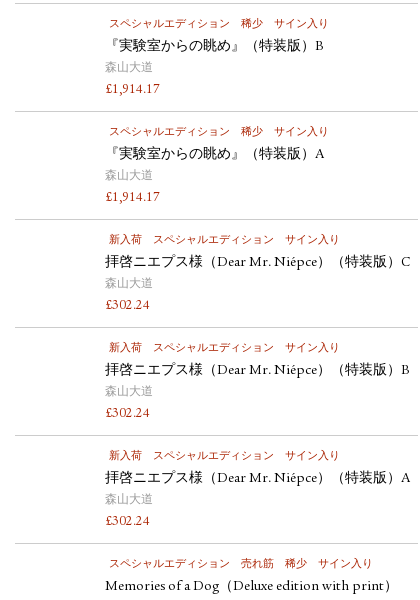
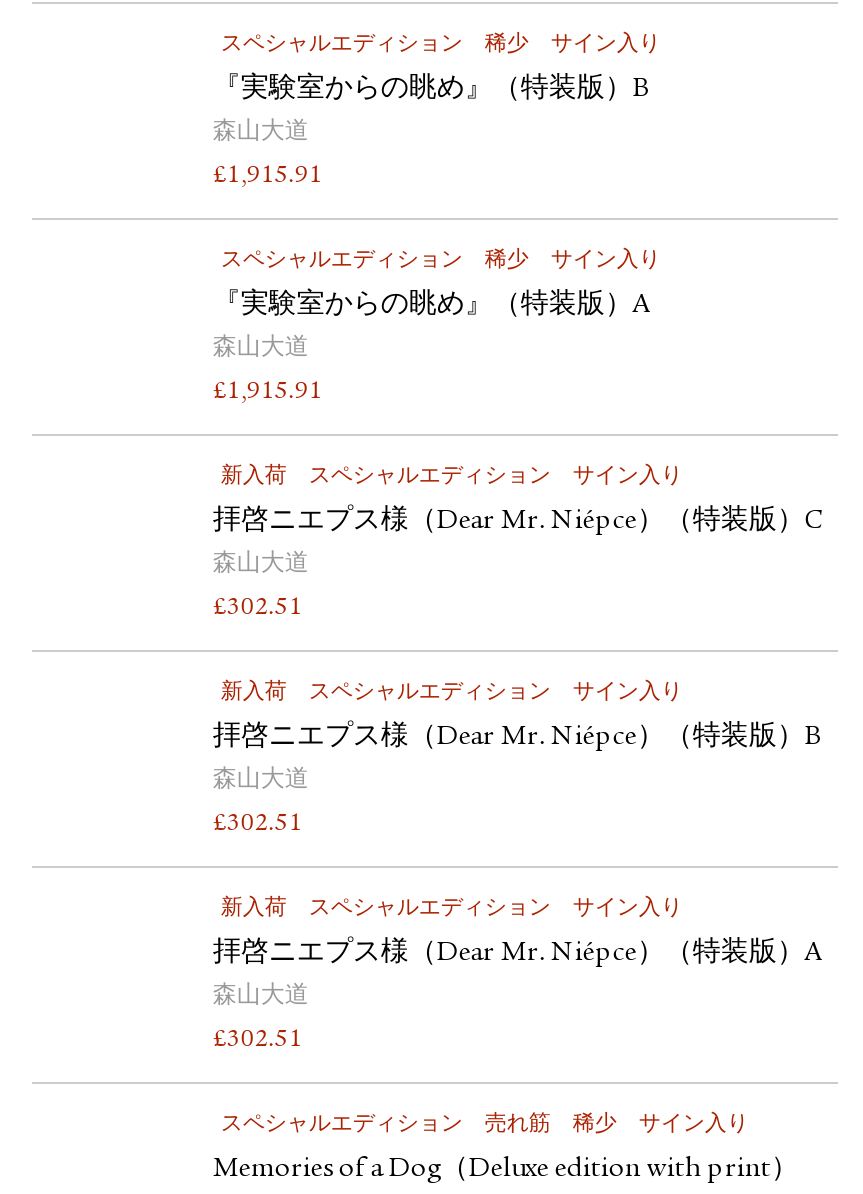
- £1,914.17
+ £1,915.91

- £1,914.17
+ £1,915.91

- £302.24
+ £302.51

- £302.24
+ £302.51

- £302.24
+ £302.51
